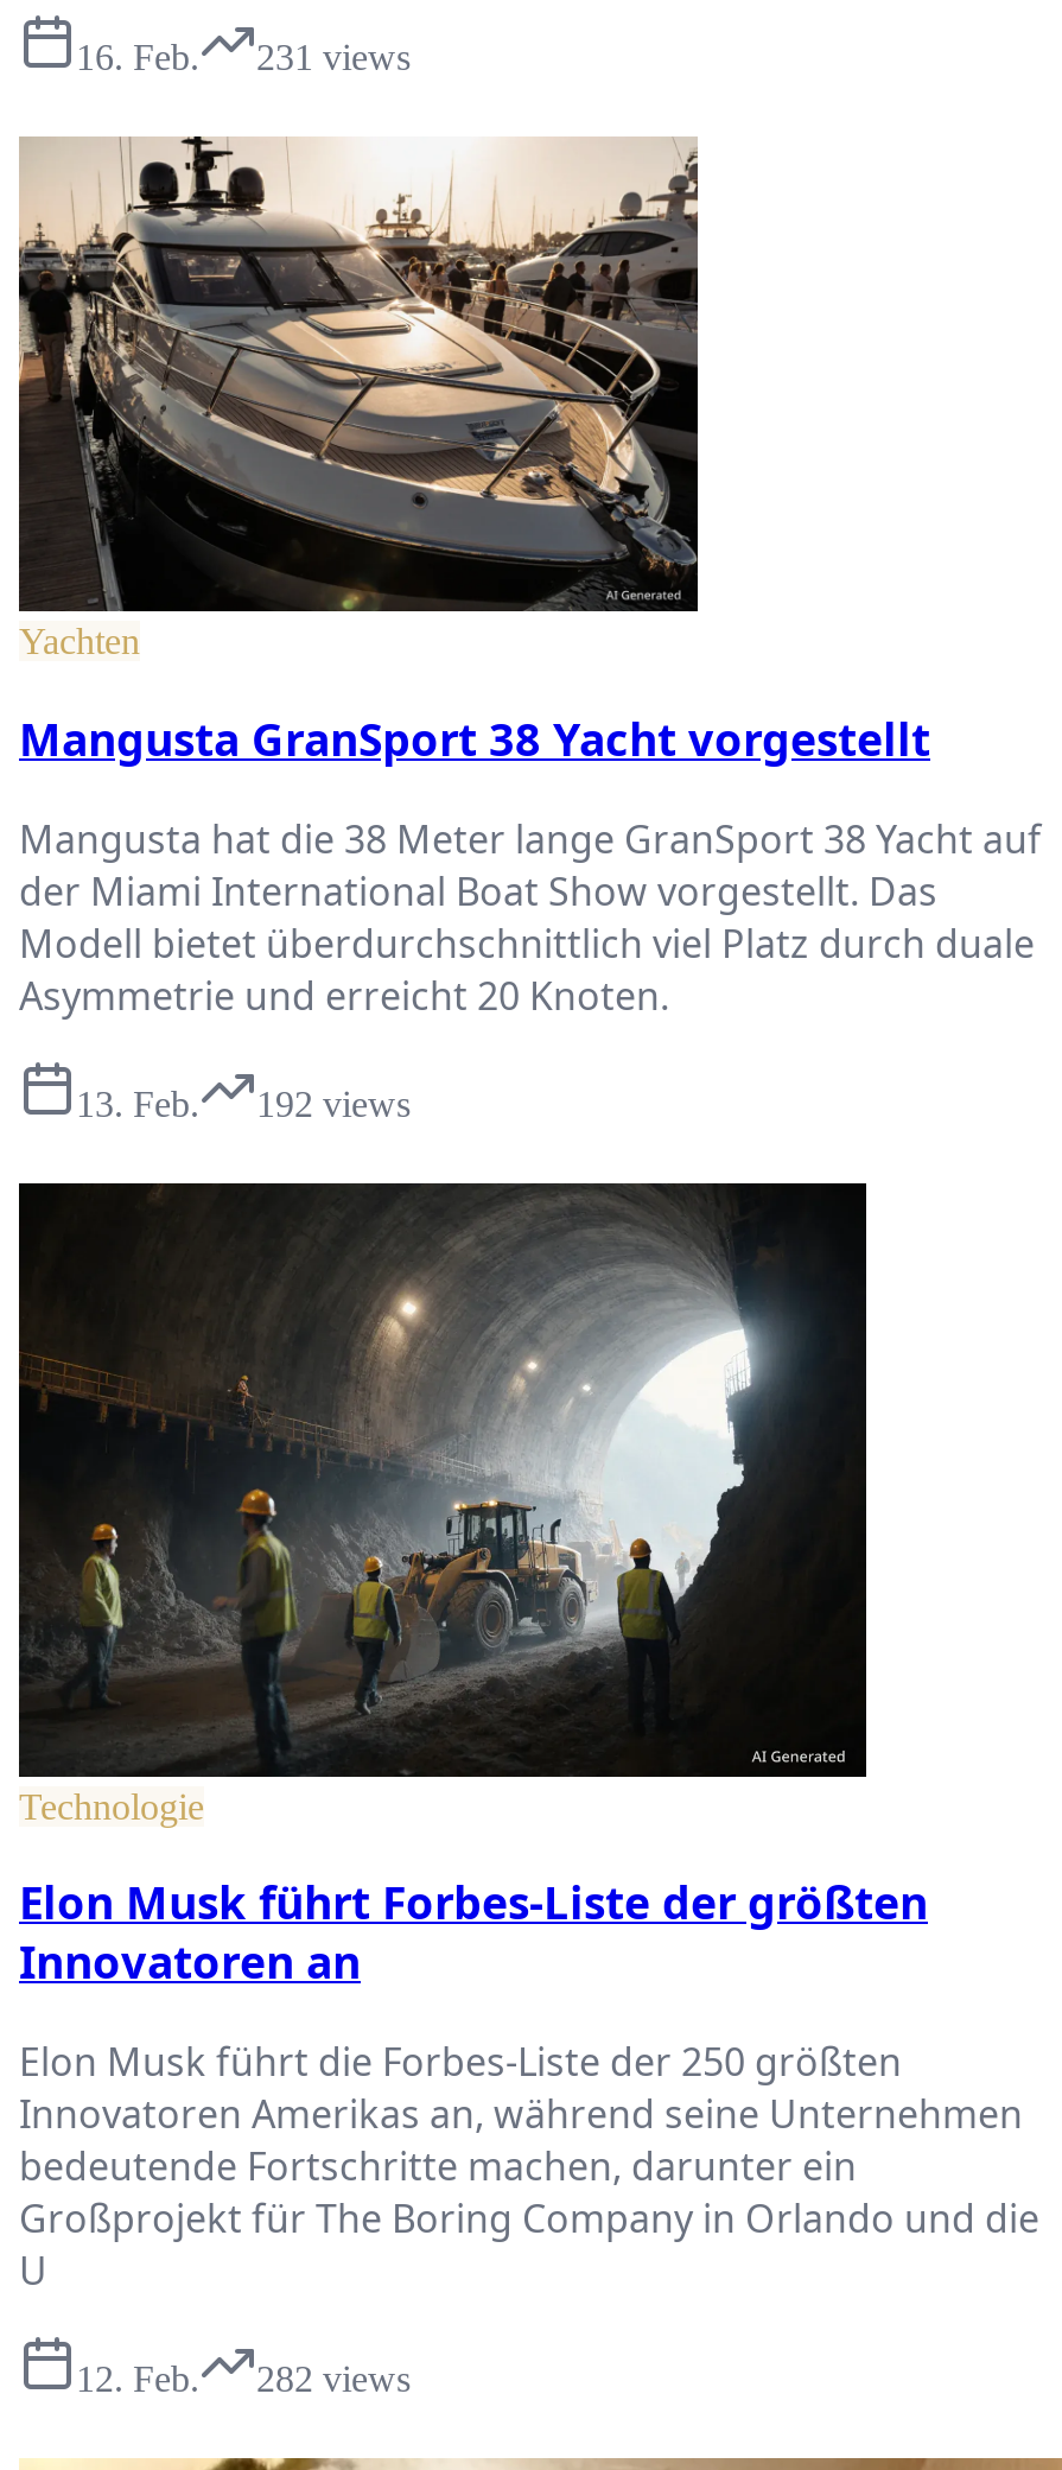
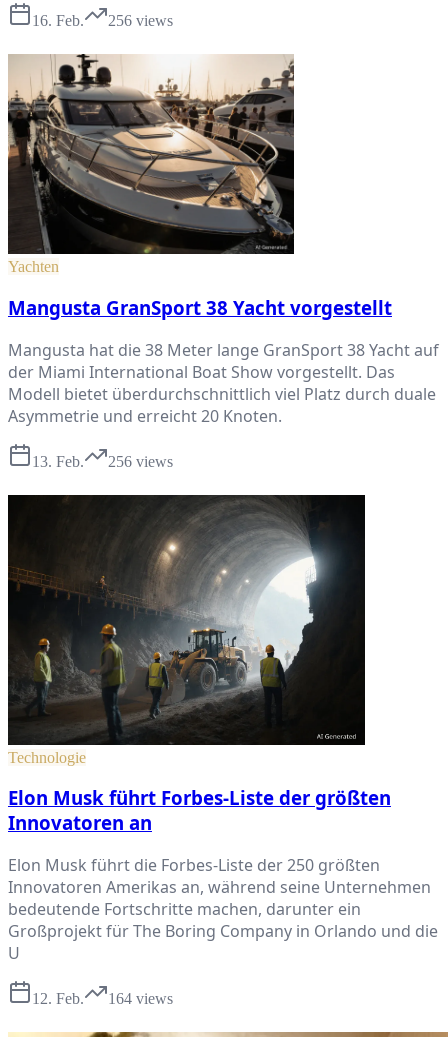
- 16. Feb. 231 views
+ 16. Feb. 256 views

- 13. Feb. 192 views
+ 13. Feb. 256 views

- 12. Feb. 282 views
+ 12. Feb. 164 views
